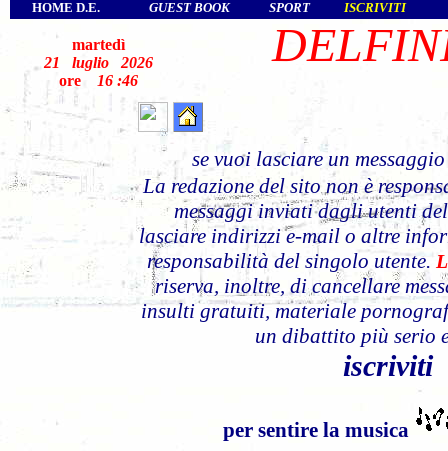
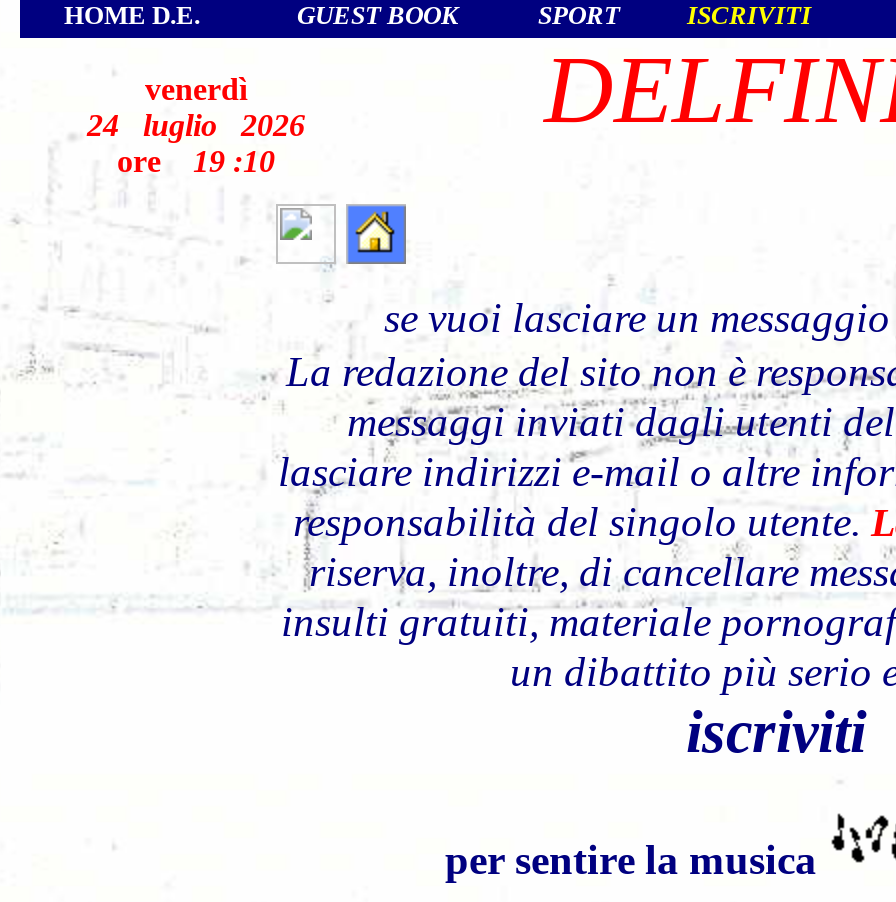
- martedì
- 21 luglio 2026
- ore 16 :46
+ venerdì
+ 24 luglio 2026
+ ore 19 :10
